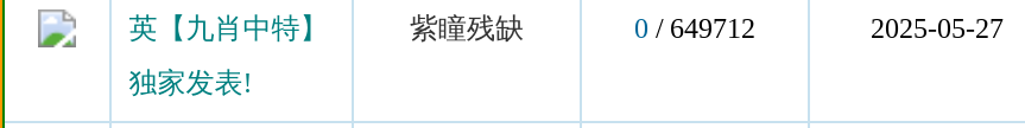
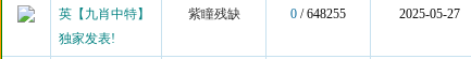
- 0 / 649712
+ 0 / 648255
